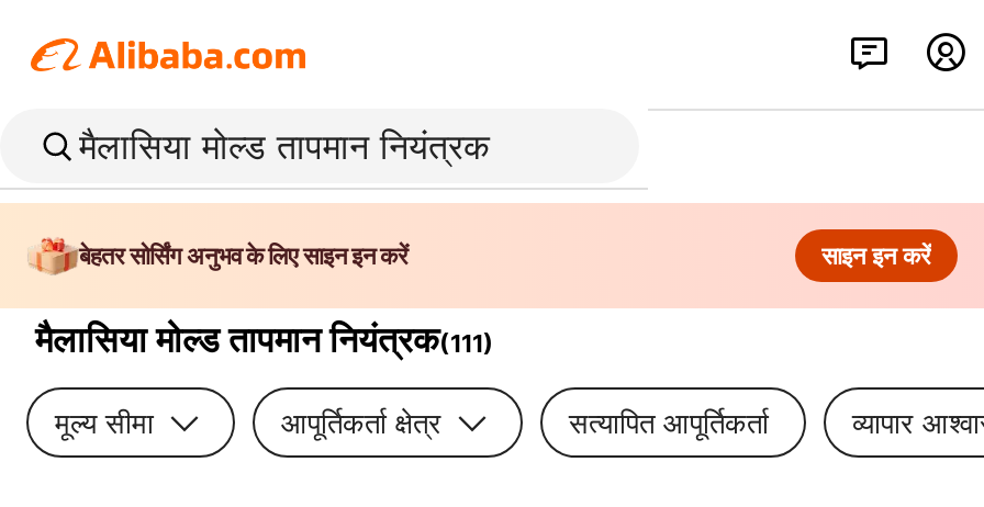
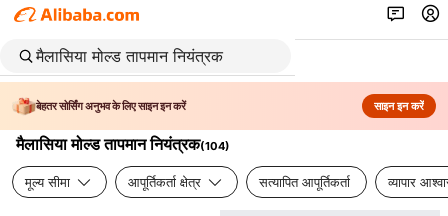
- मैलासिया मोल्ड तापमान नियंत्रक(111)
+ मैलासिया मोल्ड तापमान नियंत्रक(104)
